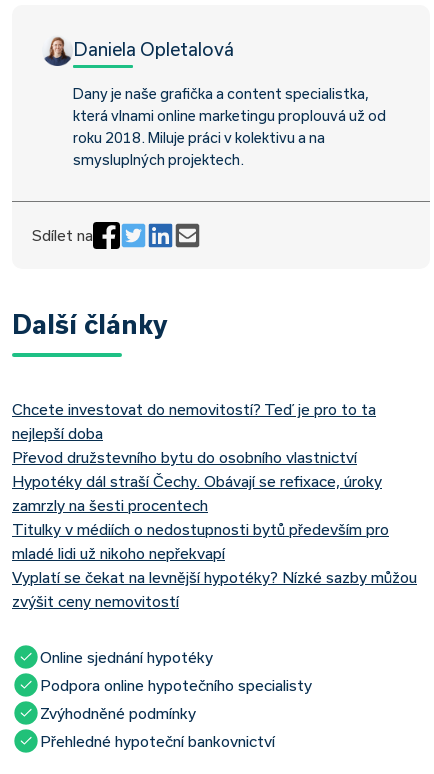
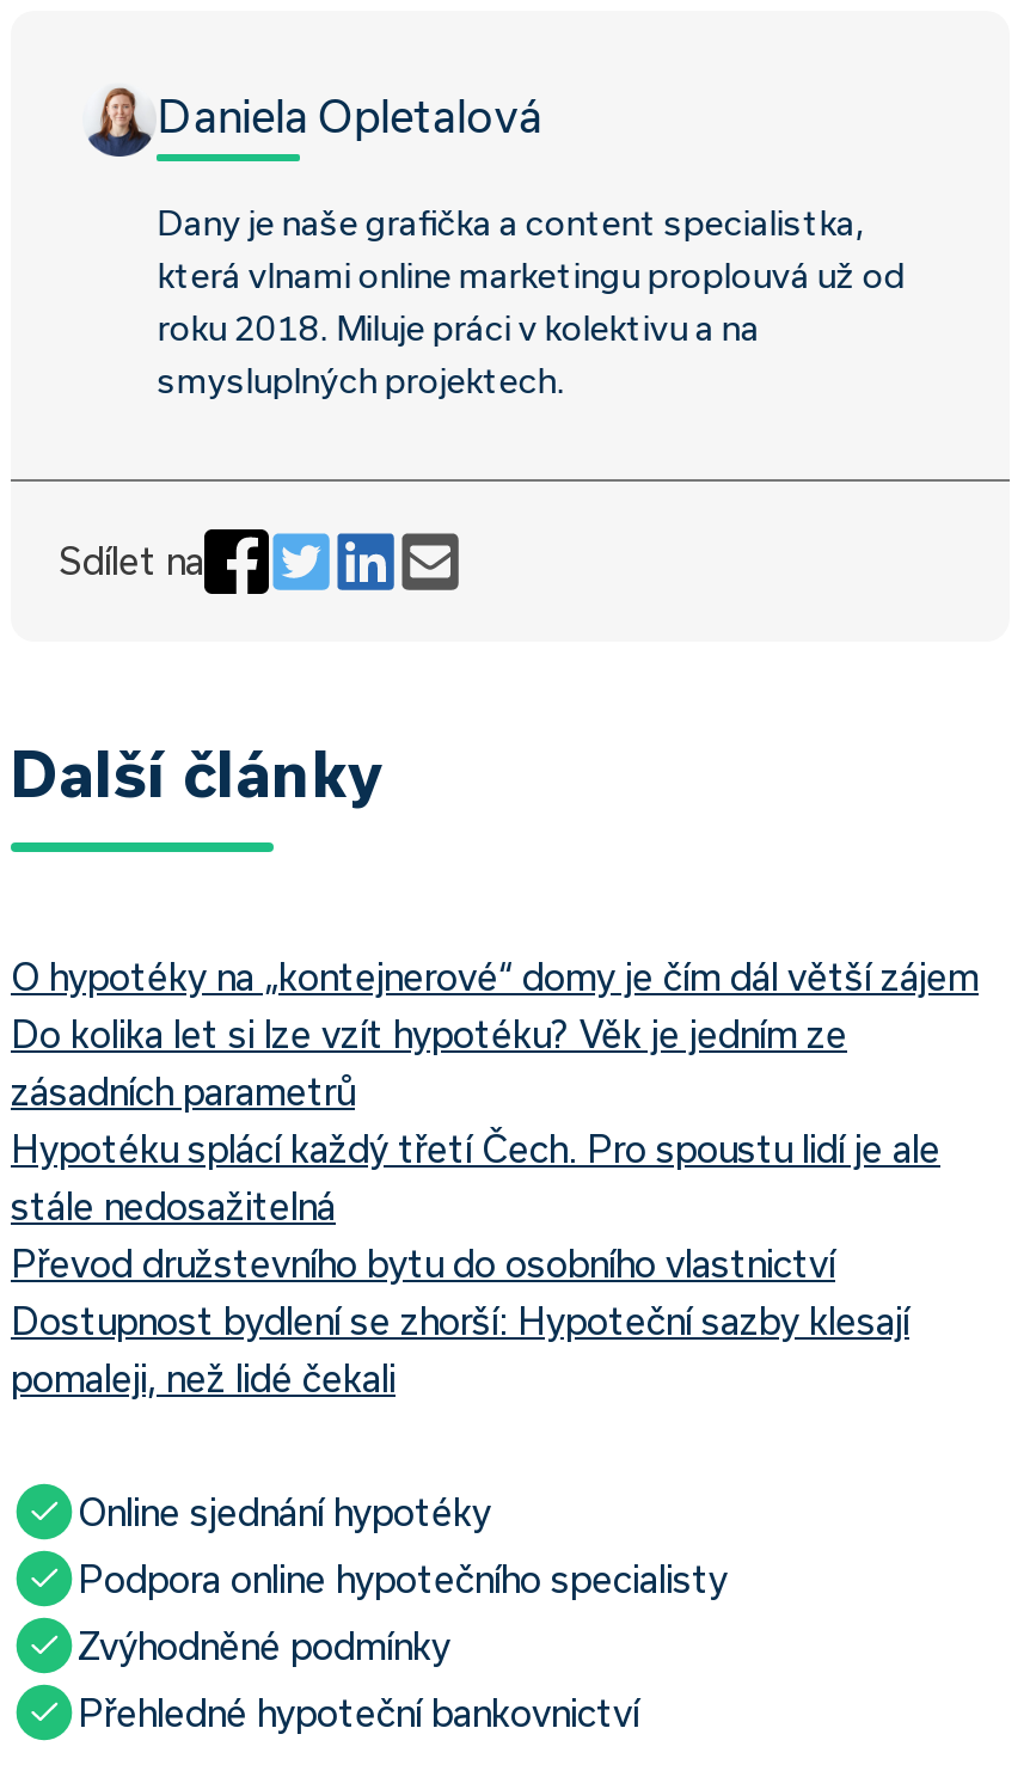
- Chcete investovat do nemovitostí? Teď je pro to ta
- nejlepší doba
+ O hypotéky na „kontejnerové“ domy je čím dál větší zájem
+ Do kolika let si lze vzít hypotéku? Věk je jedním ze
+ zásadních parametrů
+ Hypotéku splácí každý třetí Čech. Pro spoustu lidí je ale
+ stále nedosažitelná

moved down: Převod družstevního bytu do osobního vlastnictví

- Hypotéky dál straší Čechy. Obávají se refixace, úroky
- zamrzly na šesti procentech
- Titulky v médiích o nedostupnosti bytů především pro
- mladé lidi už nikoho nepřekvapí
- Vyplatí se čekat na levnější hypotéky? Nízké sazby můžou
- zvýšit ceny nemovitostí
+ Dostupnost bydlení se zhorší: Hypoteční sazby klesají
+ pomaleji, než lidé čekali
